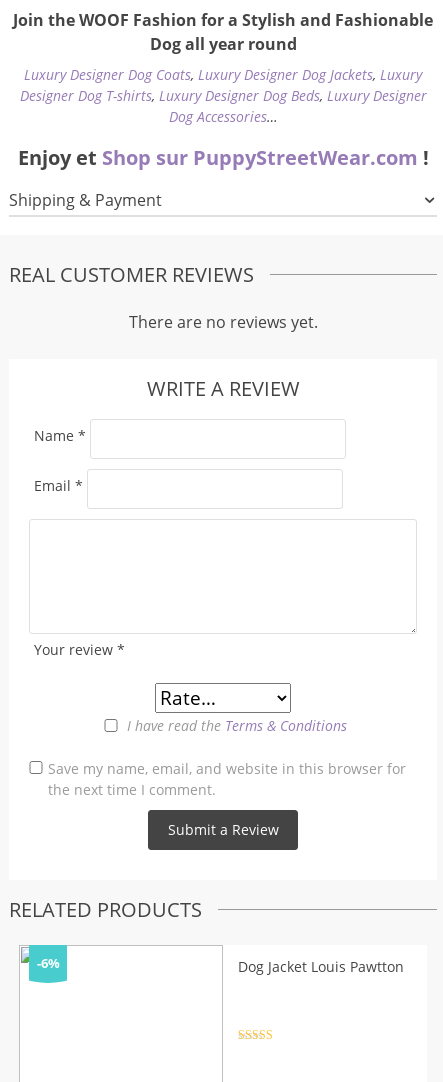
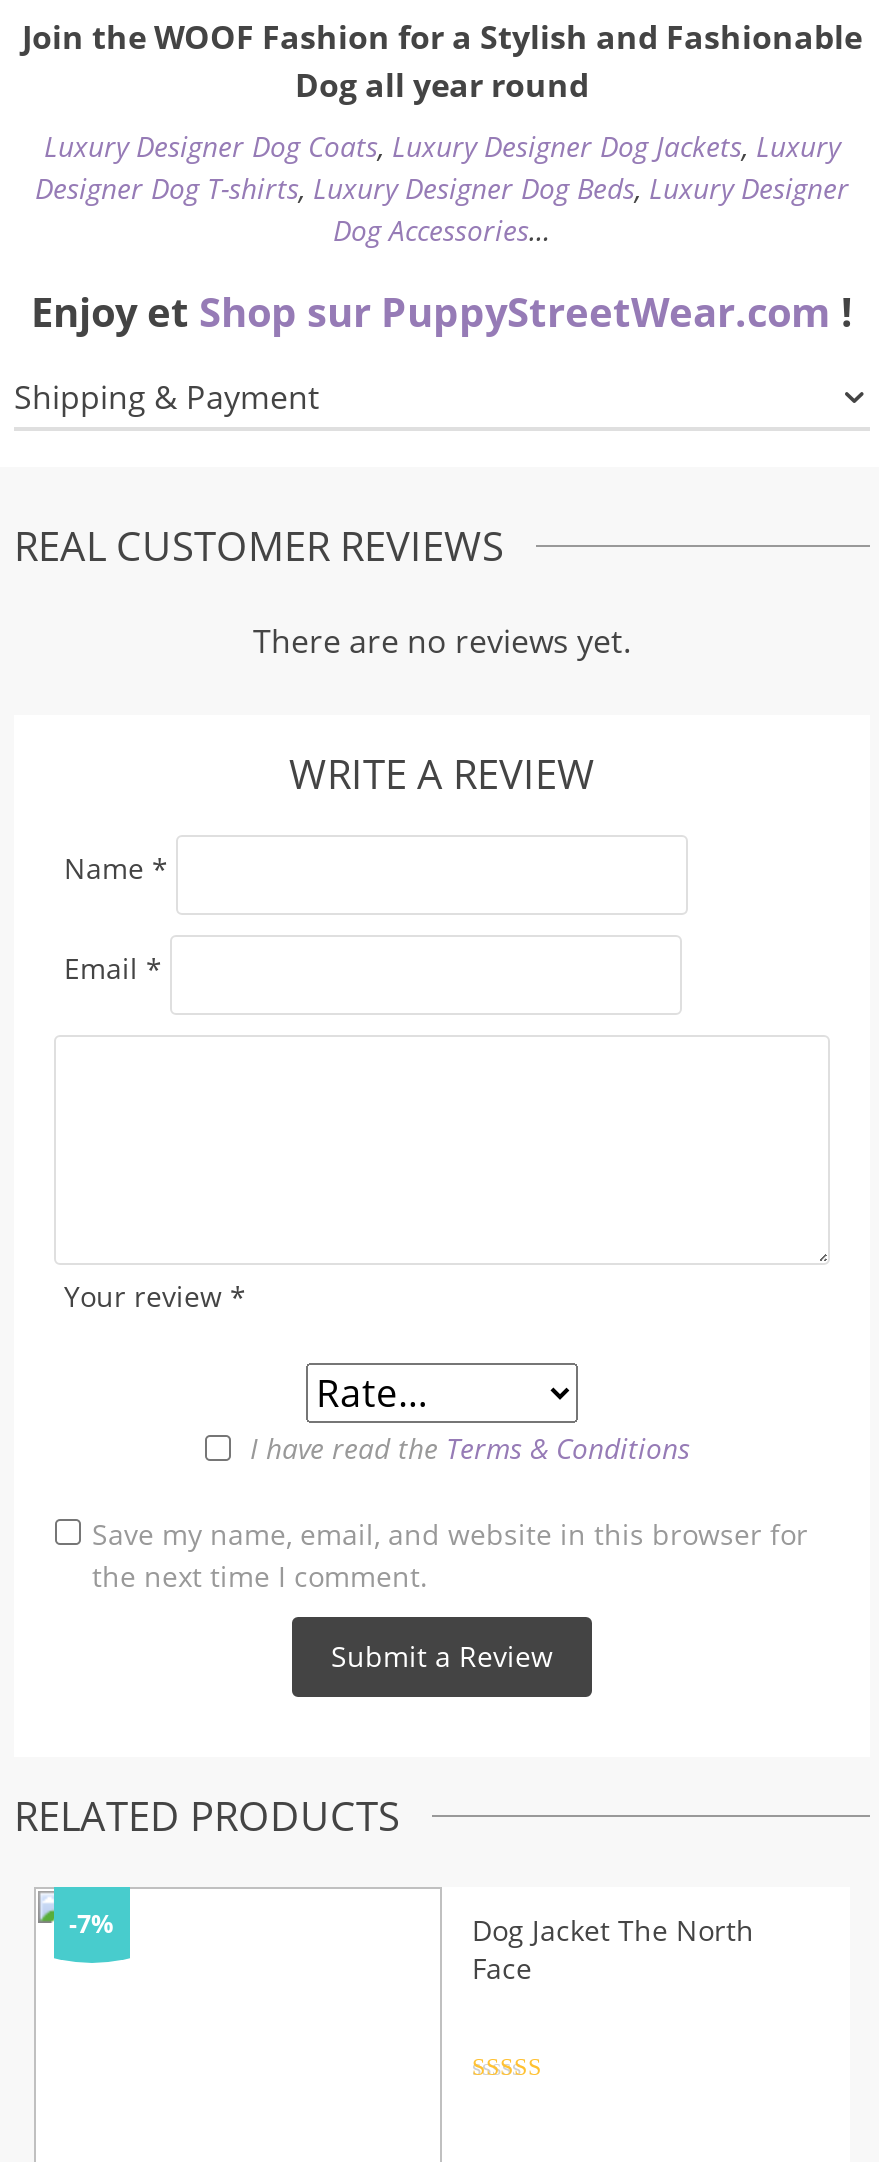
- -6%
- Dog Jacket Louis Pawtton
+ -7%
+ Dog Jacket The North
+ Face
